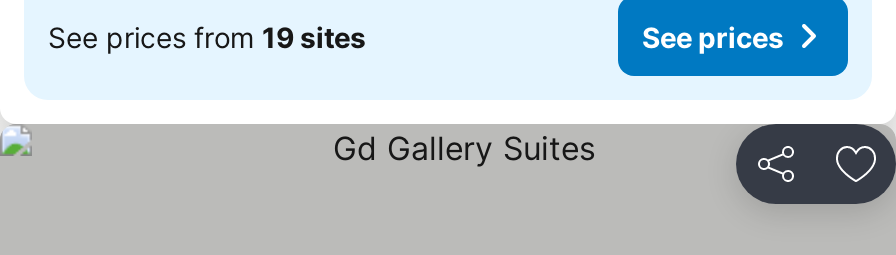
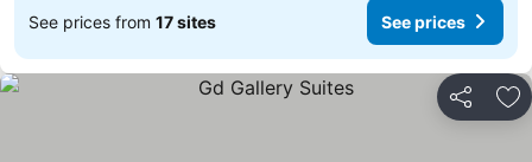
- See prices from 19 sites
+ See prices from 17 sites
